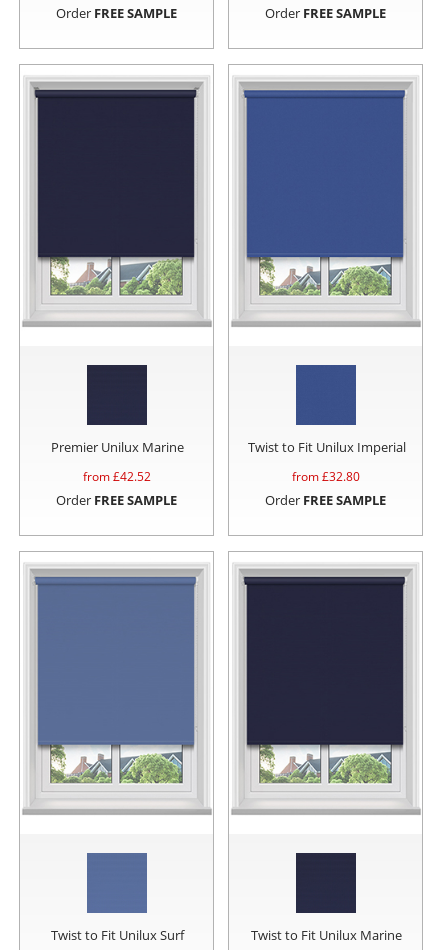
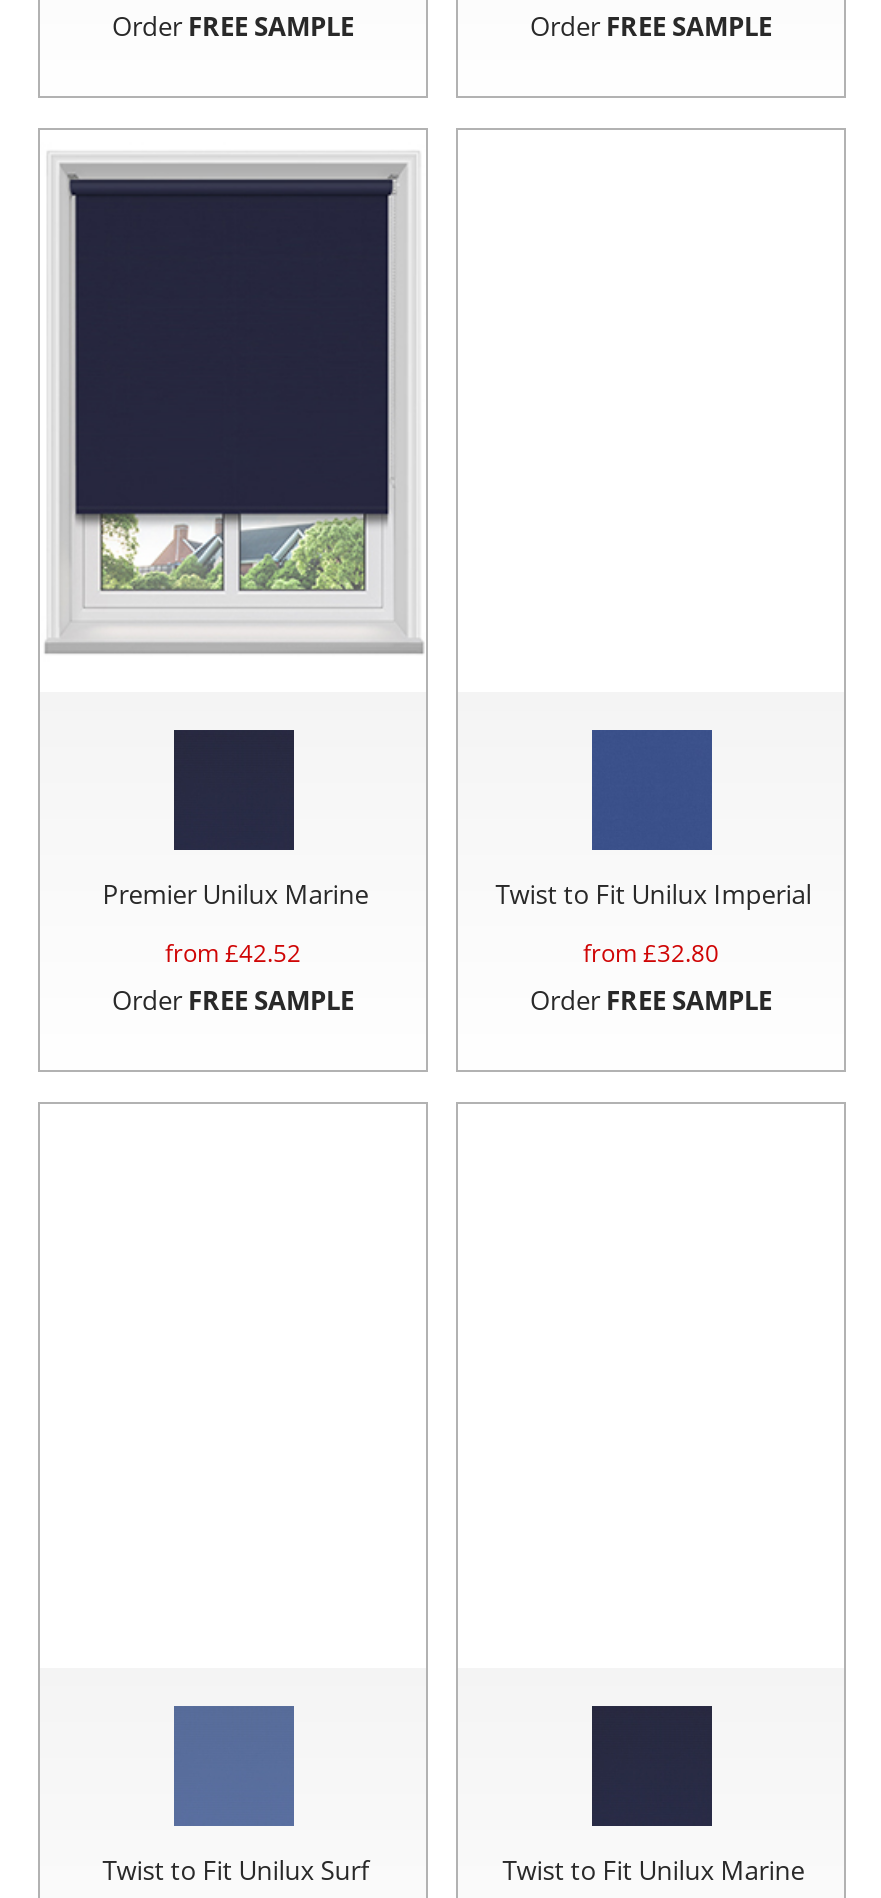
- [image]

- [image]

- [image]
